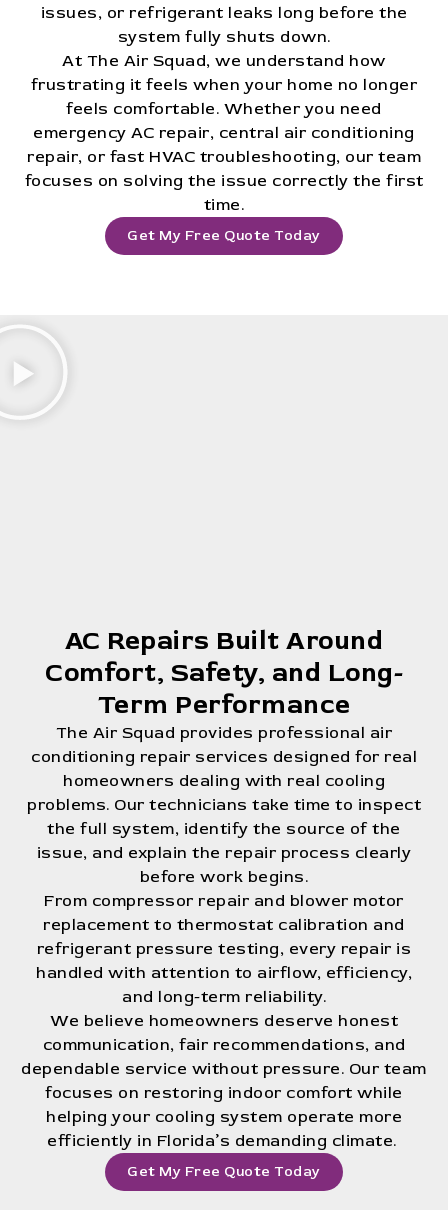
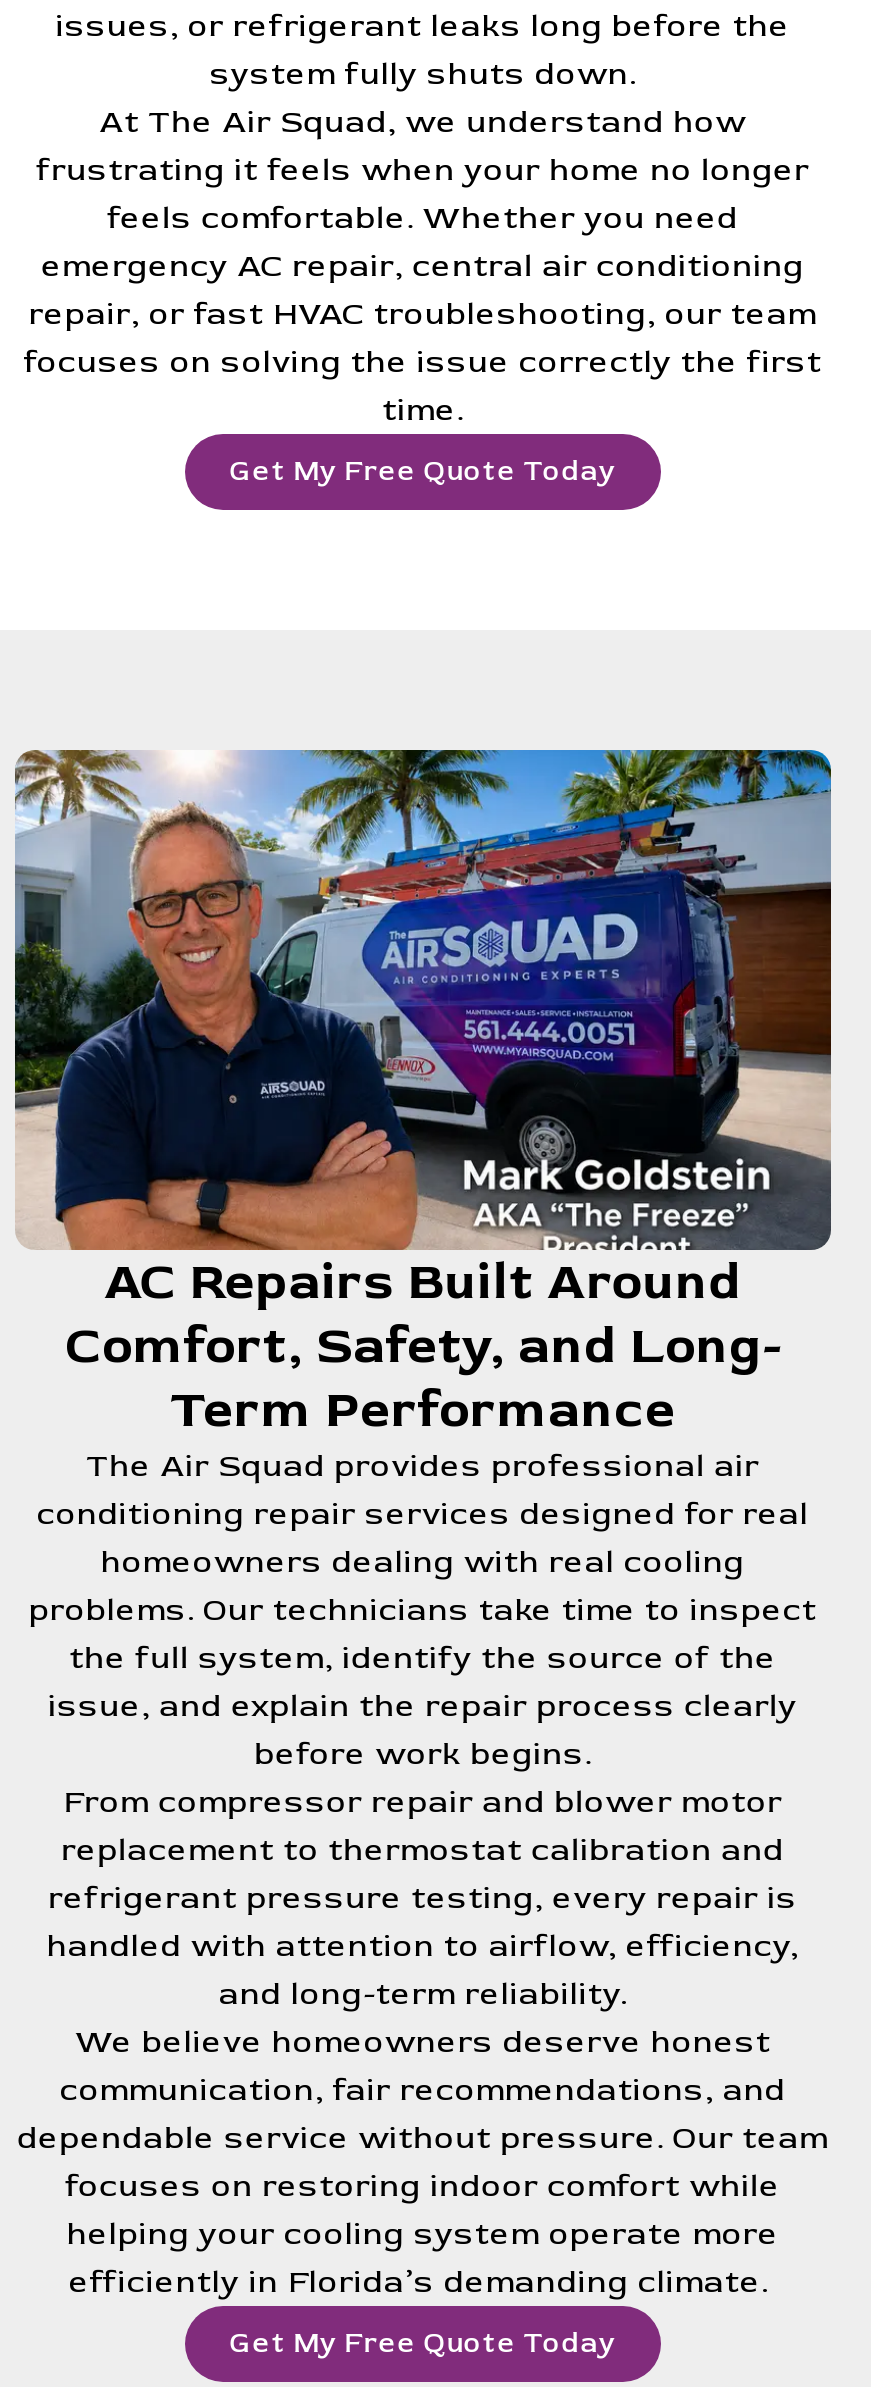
+ [image]
